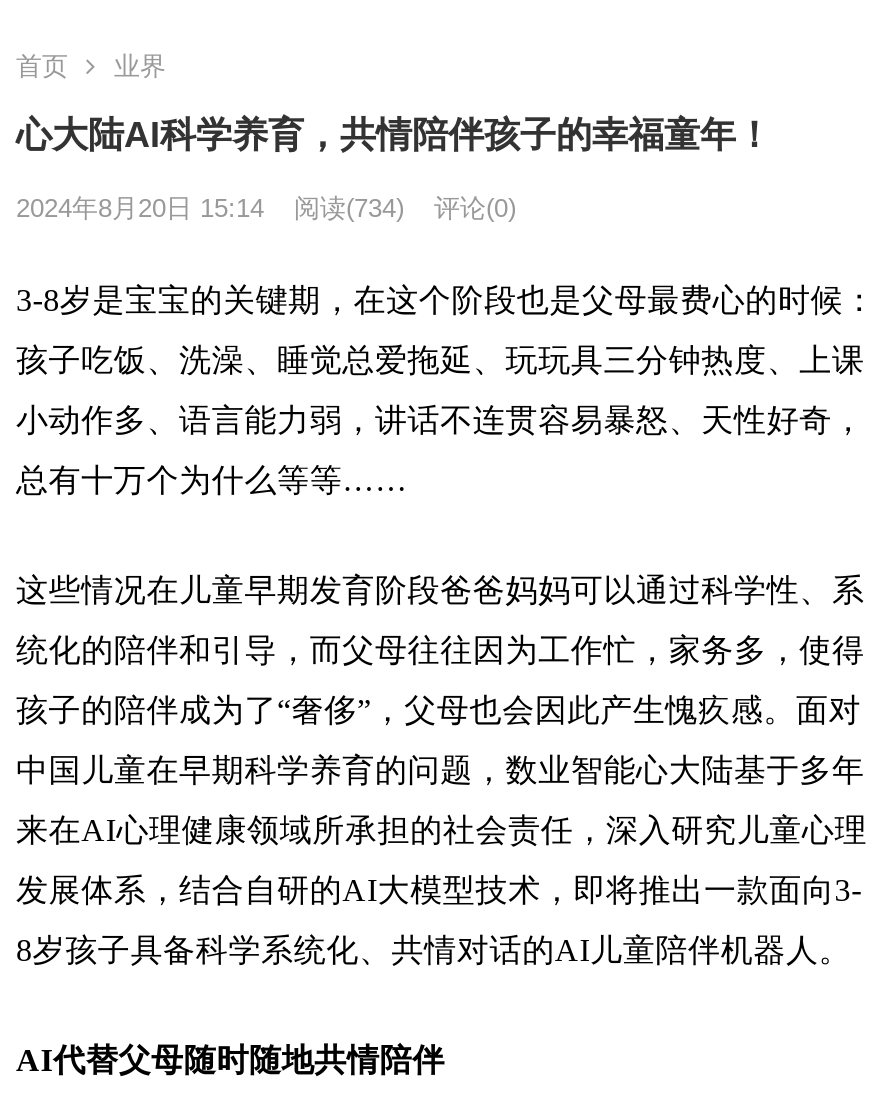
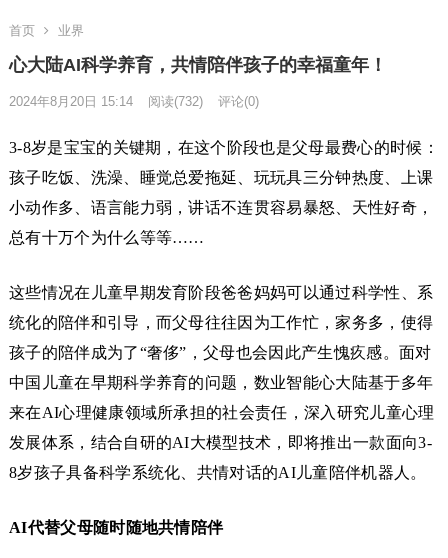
- 2024年8月20日 15:14 阅读(734) 评论(0)
+ 2024年8月20日 15:14 阅读(732) 评论(0)
